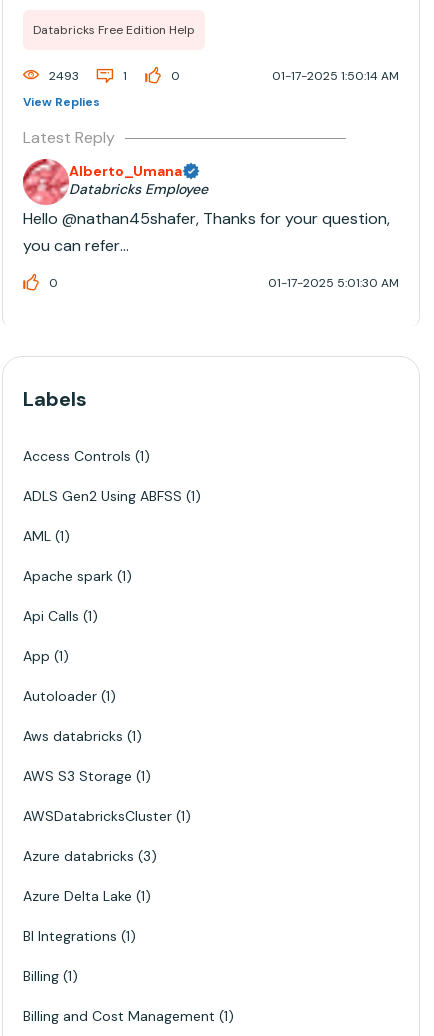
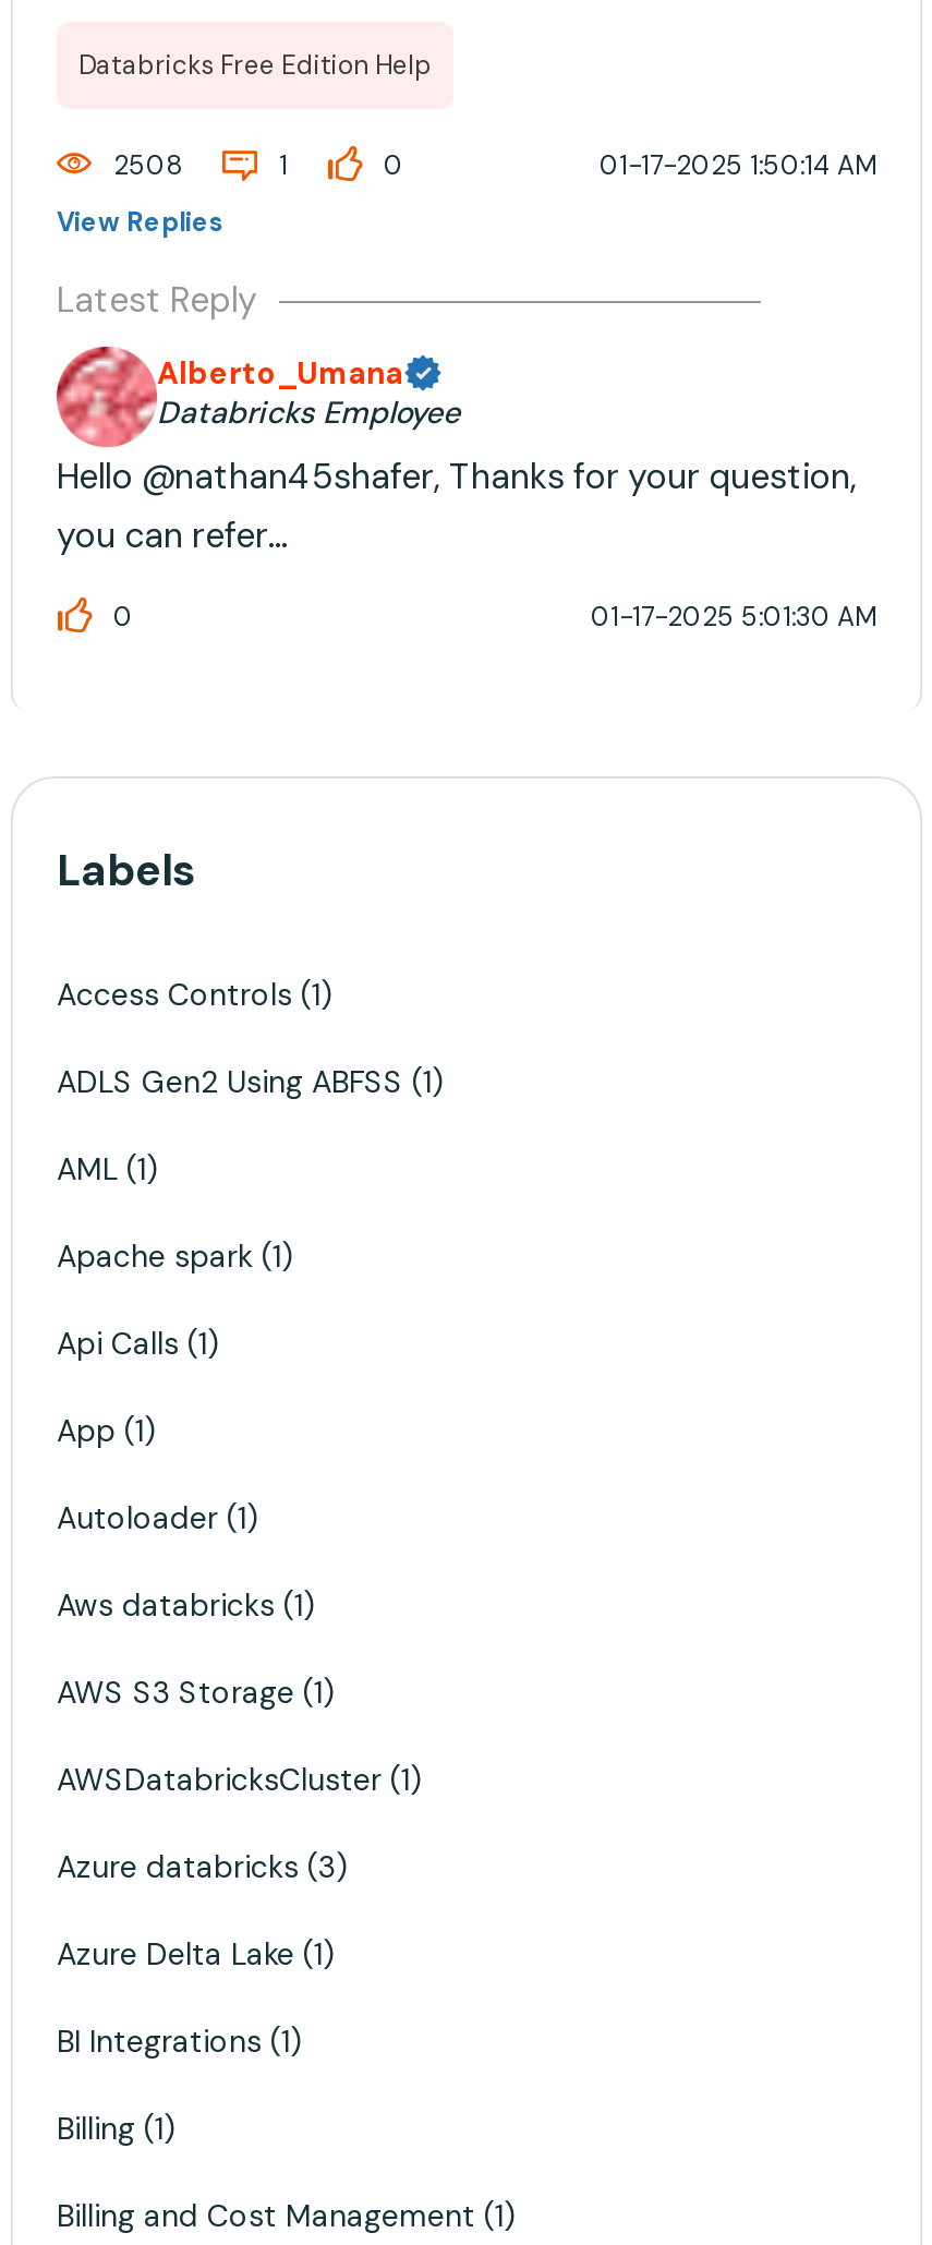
- 2493
+ 2508
